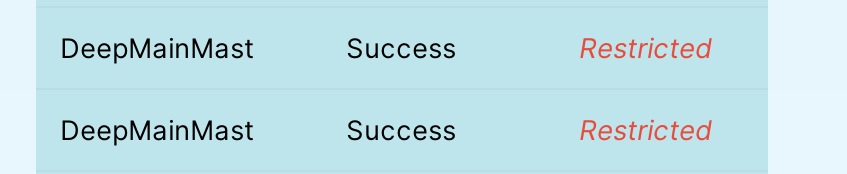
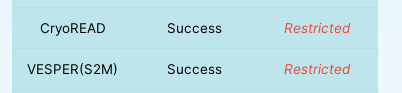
- DeepMainMast
+ CryoREAD

- DeepMainMast
+ VESPER(S2M)
